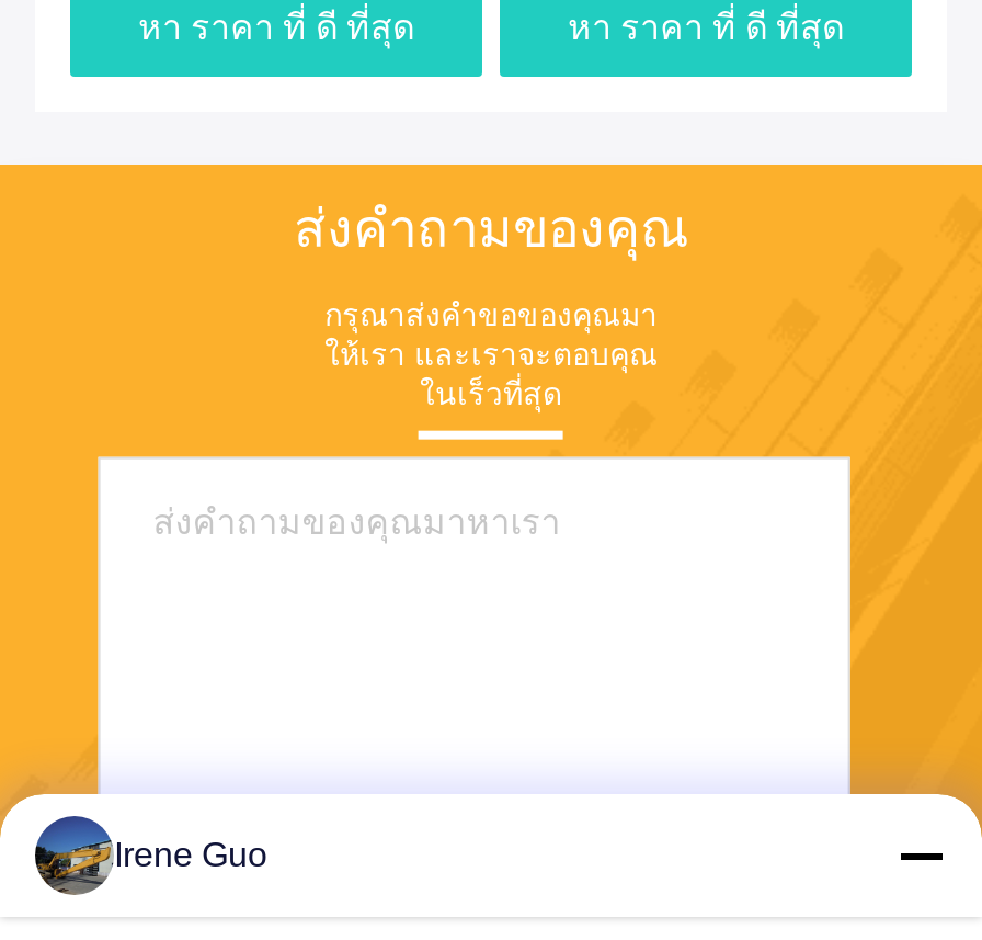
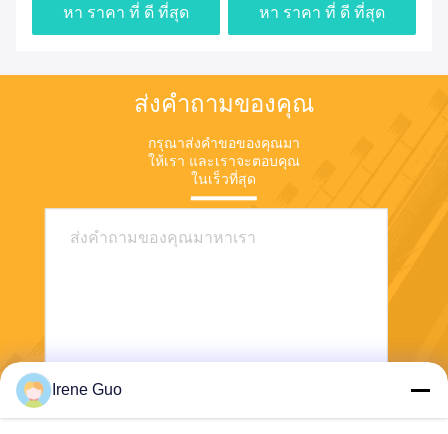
- [image]
+ [image]
